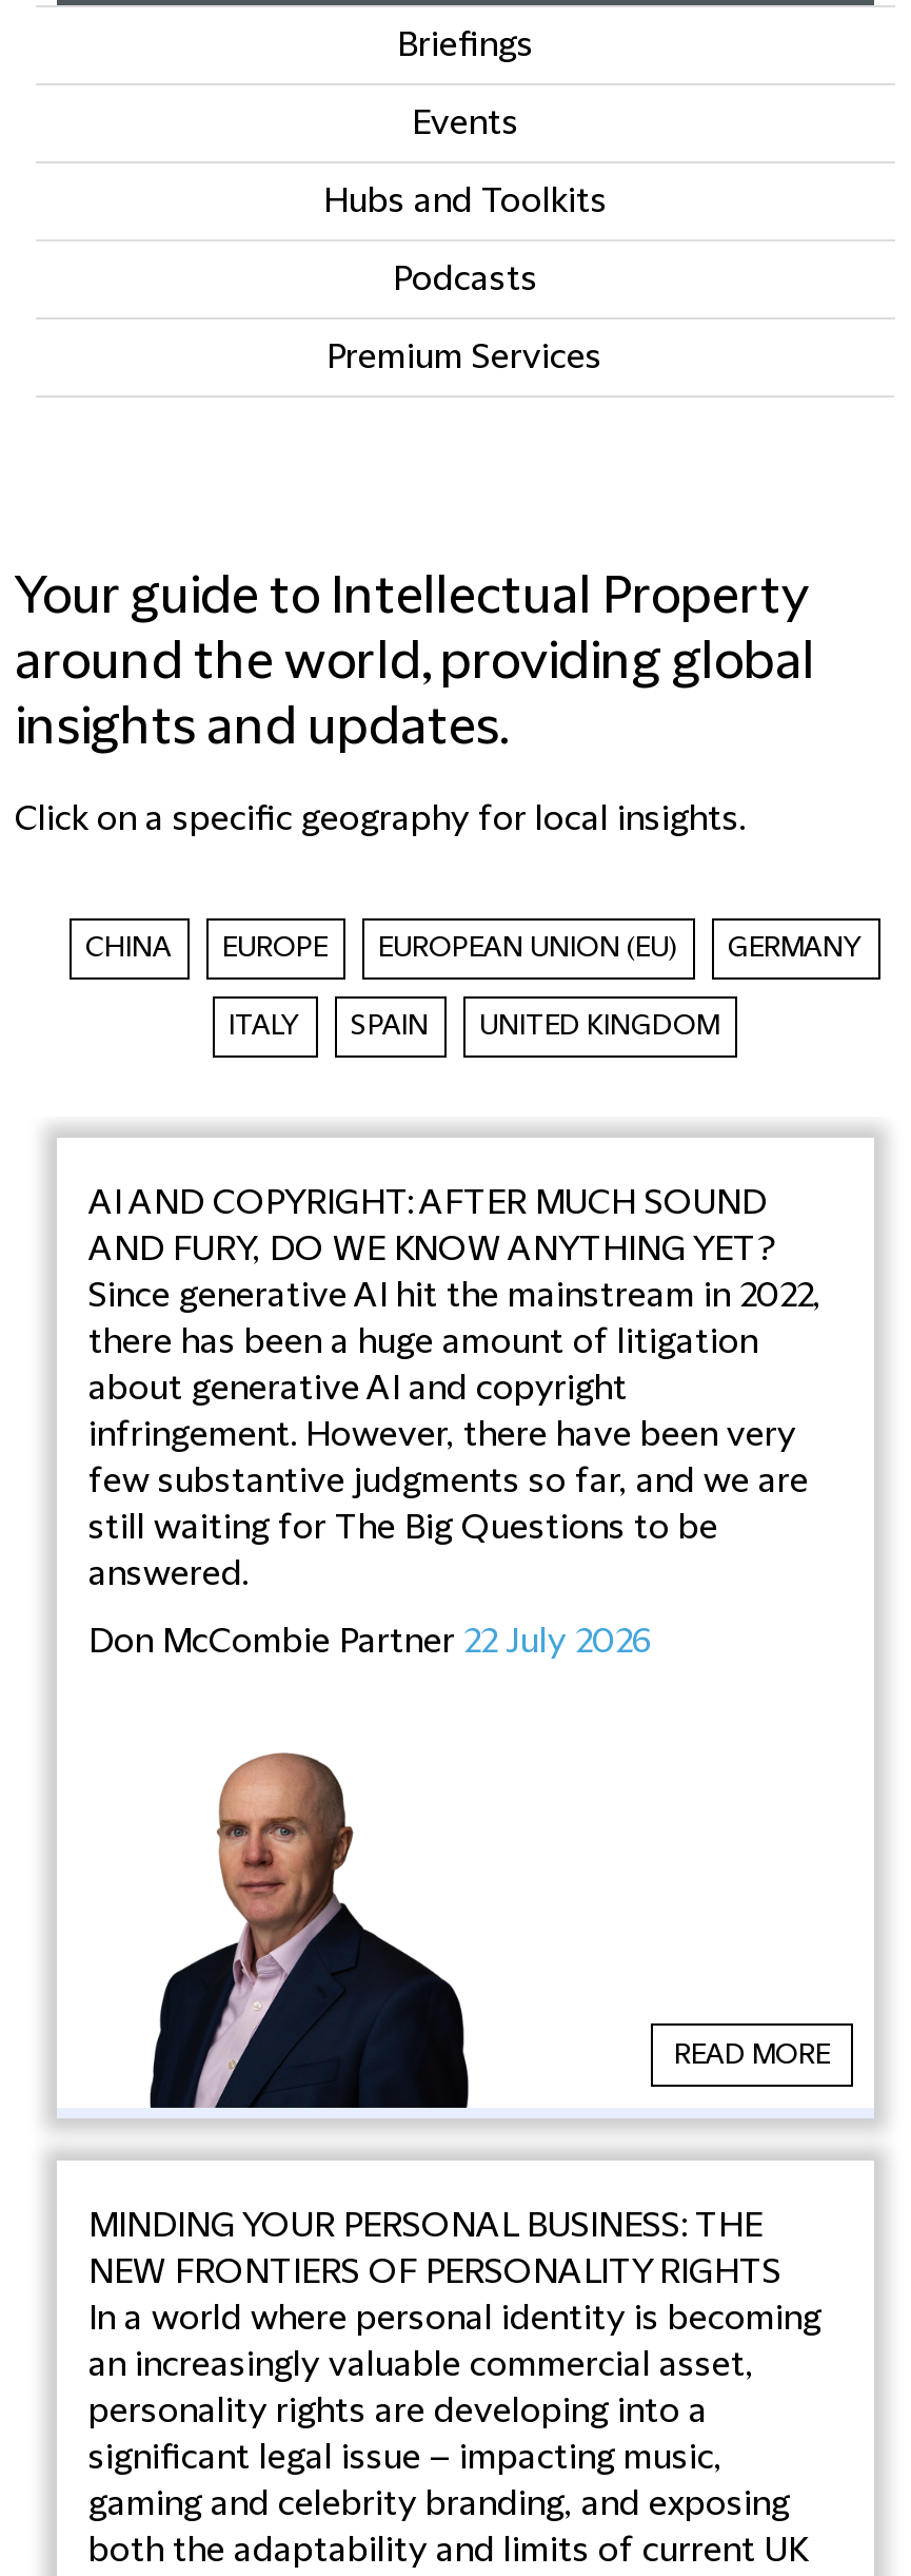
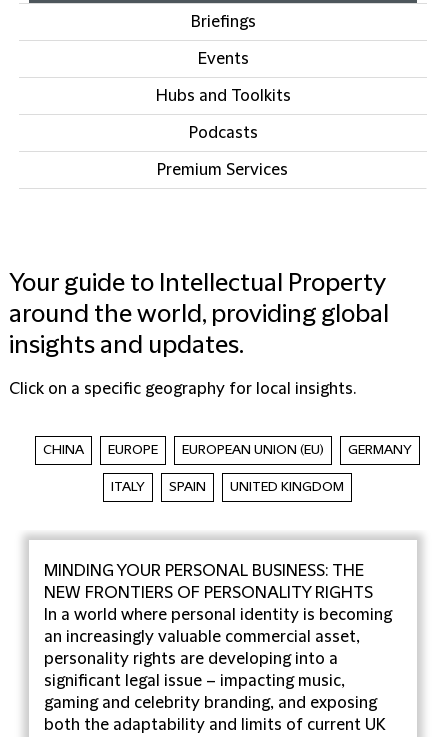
- AI AND COPYRIGHT: AFTER MUCH SOUND
- AND FURY, DO WE KNOW ANYTHING YET?
- Since generative AI hit the mainstream in 2022,
- there has been a huge amount of litigation
- about generative AI and copyright
- infringement. However, there have been very
- few substantive judgments so far, and we are
- still waiting for The Big Questions to be
- answered.
- Don McCombie Partner 22 July 2026

- [image]
- READ MORE
